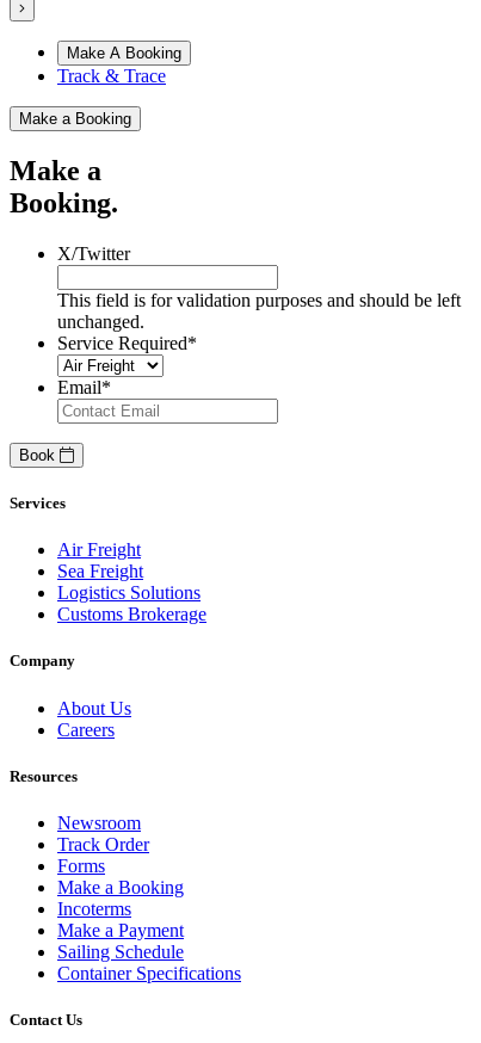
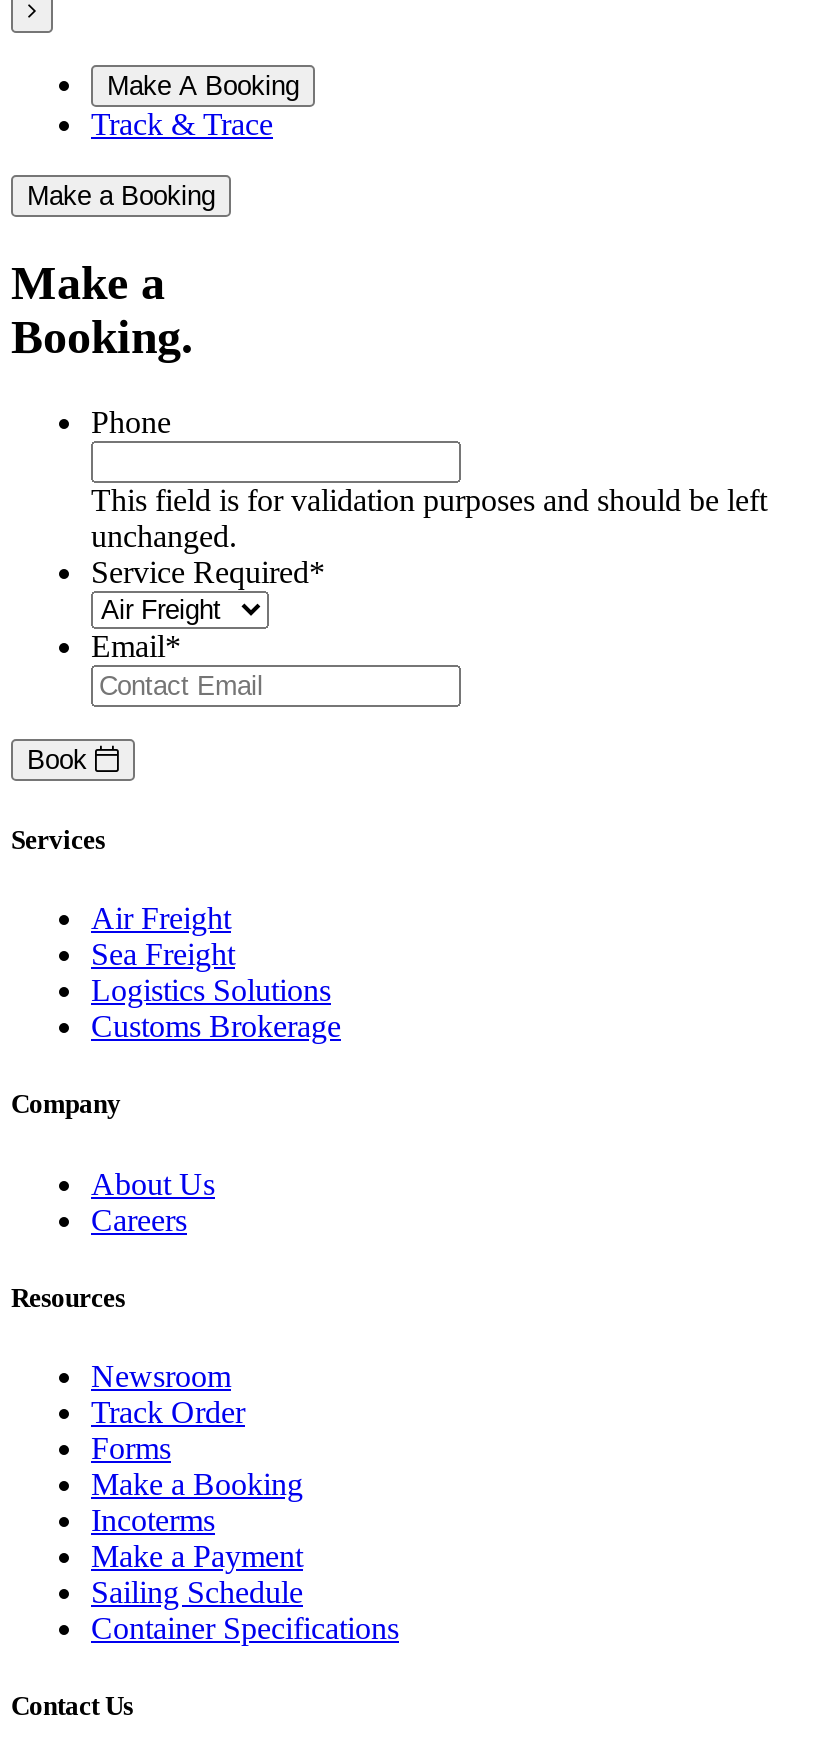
- X/Twitter
+ Phone
